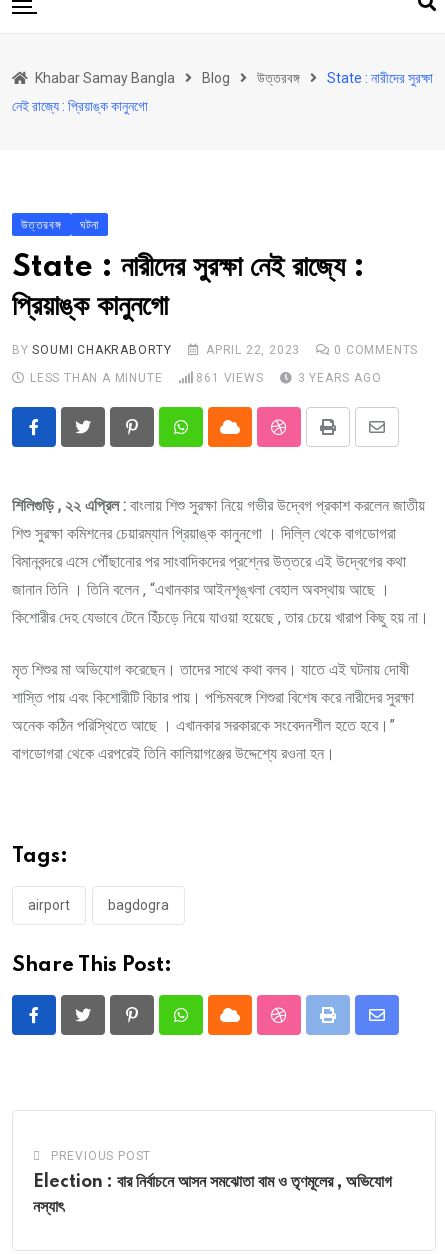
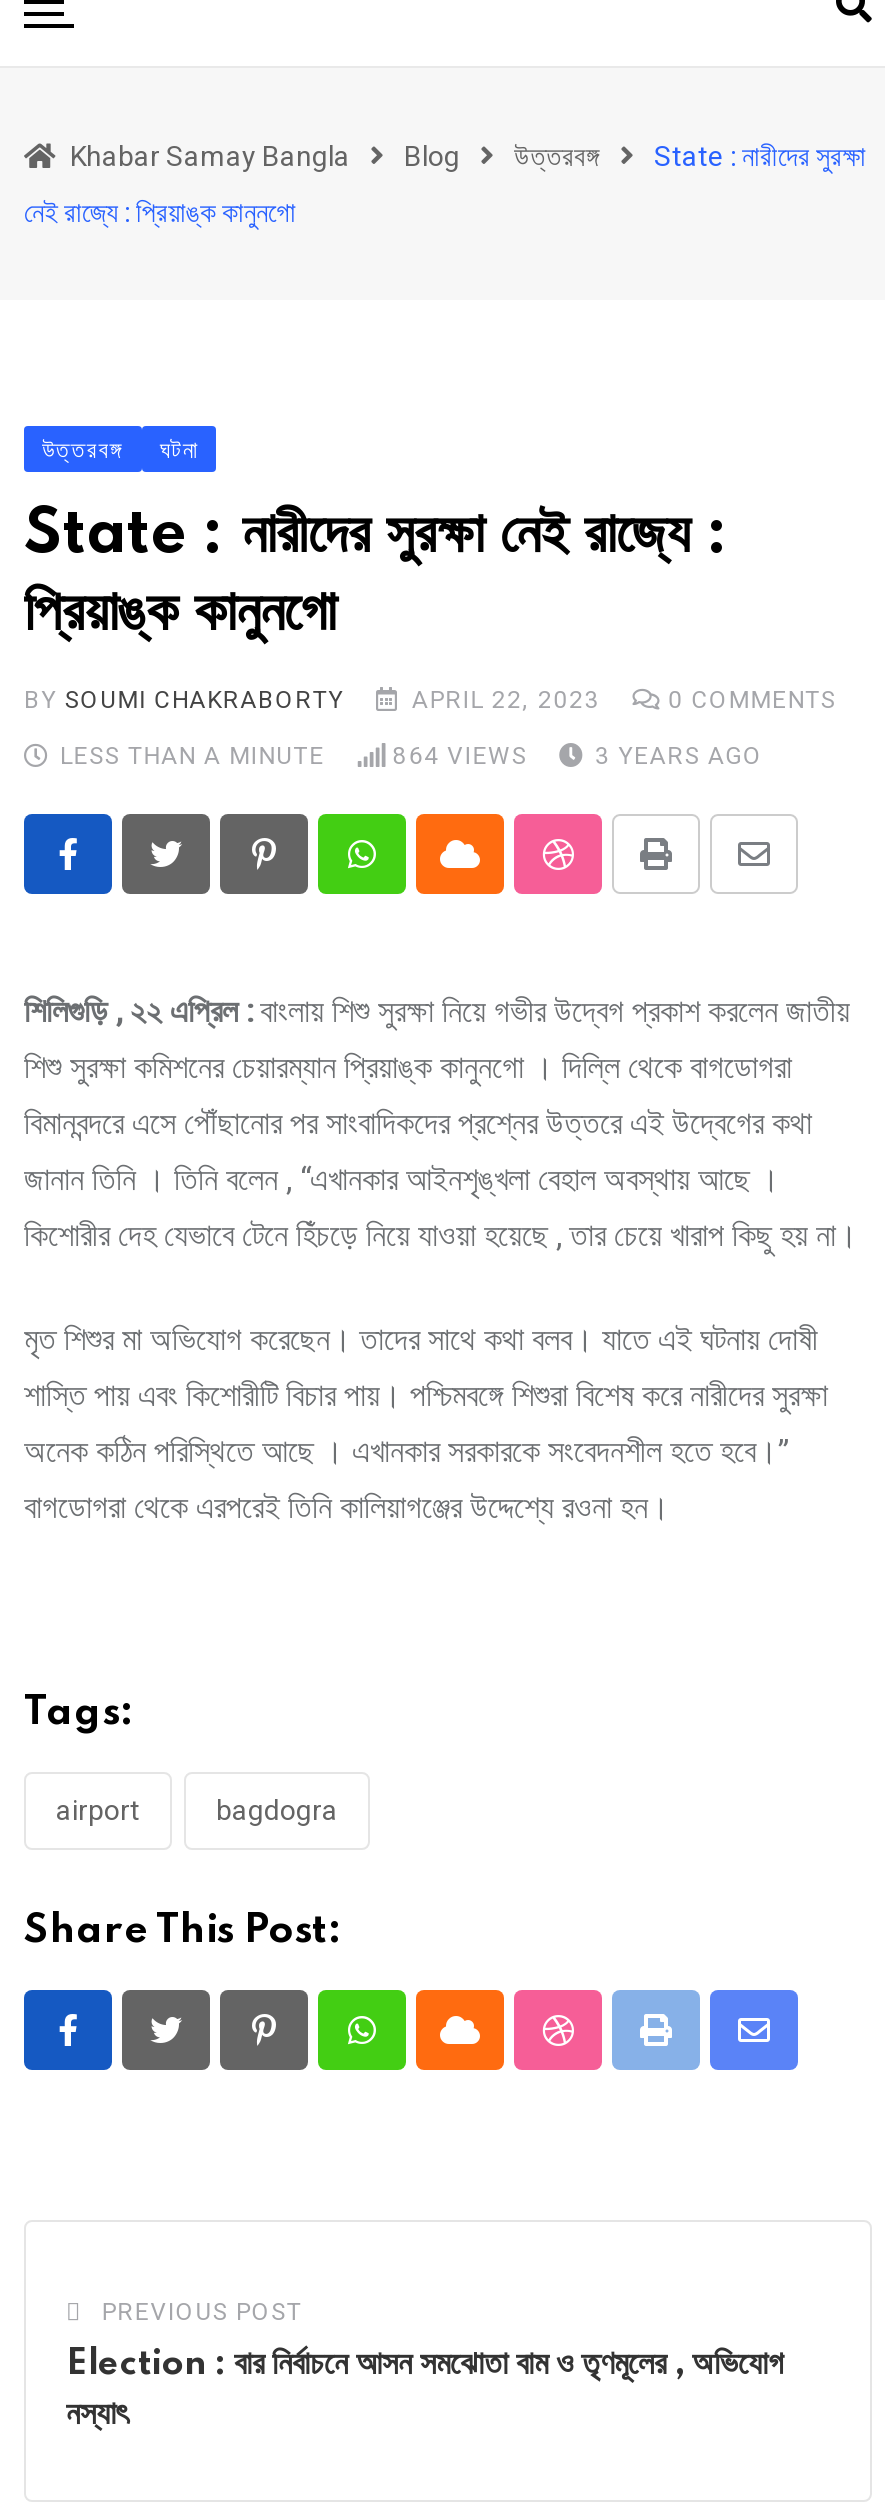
- 861 VIEWS
+ 864 VIEWS
